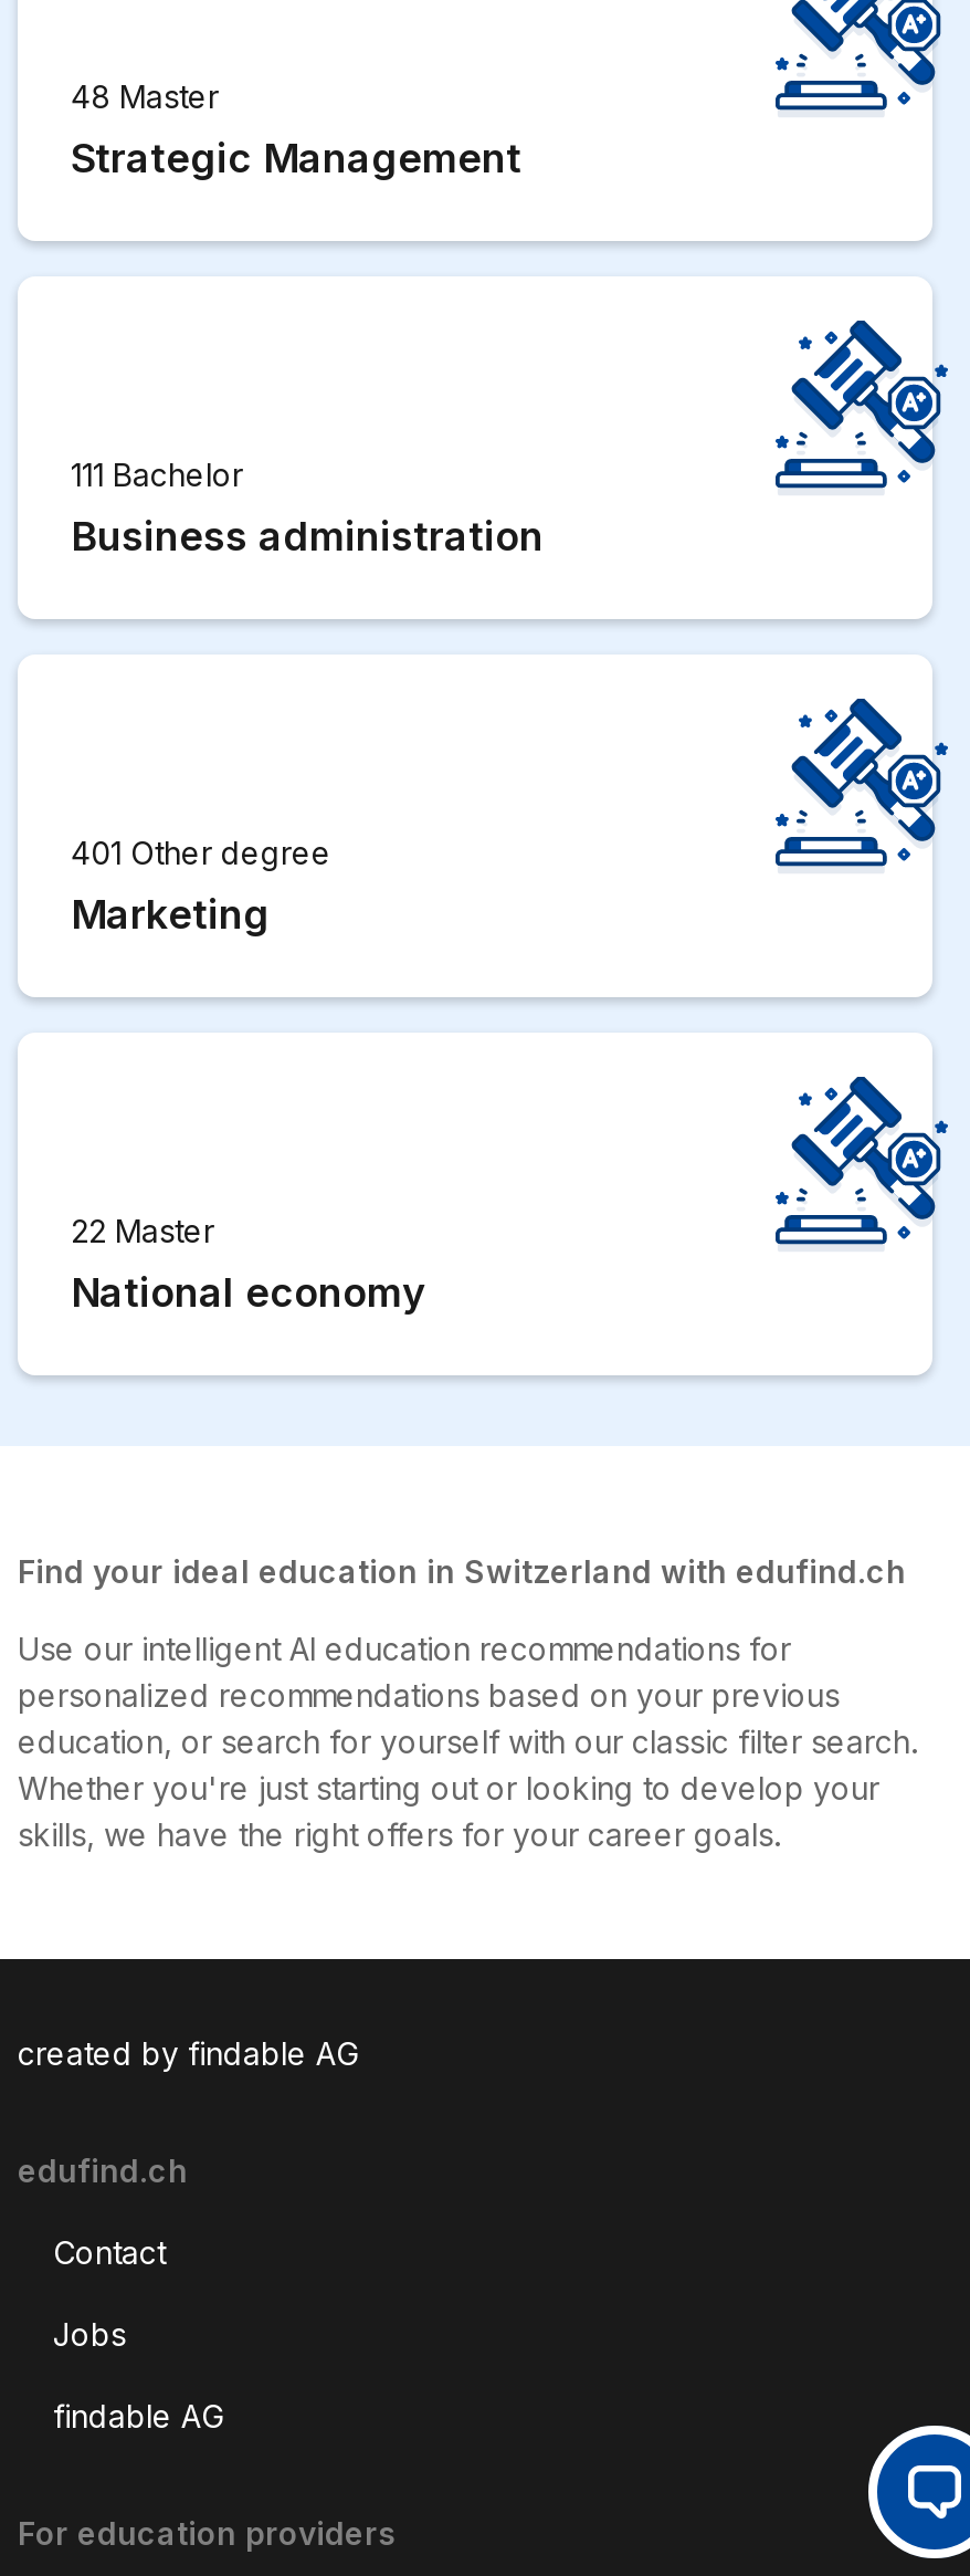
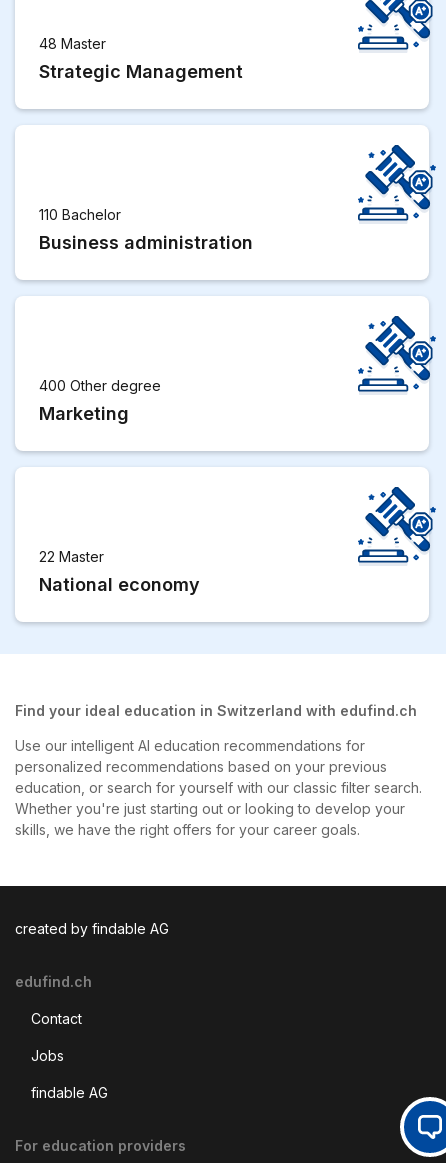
- 111 Bachelor
+ 110 Bachelor

- 401 Other degree
+ 400 Other degree
